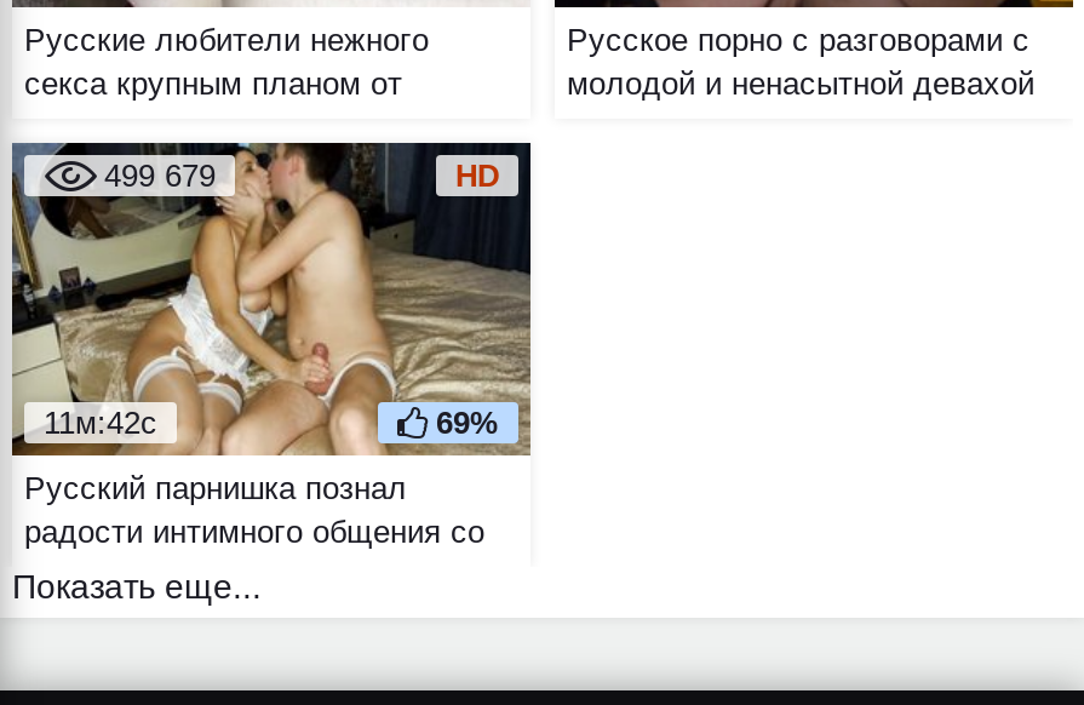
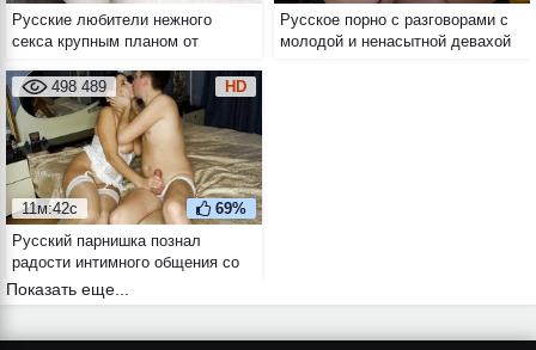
- 499 679
+ 498 489
